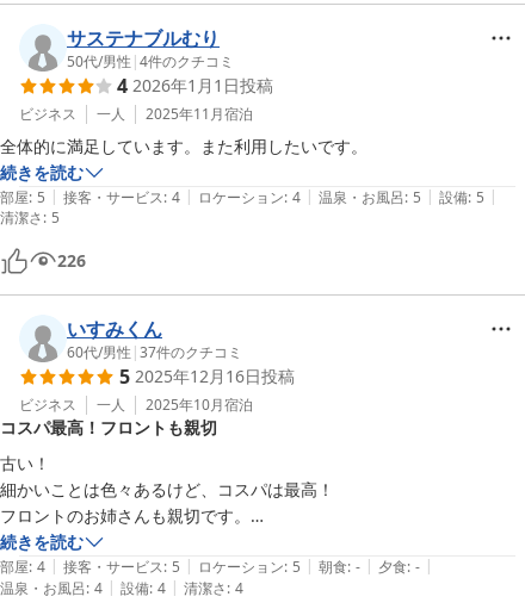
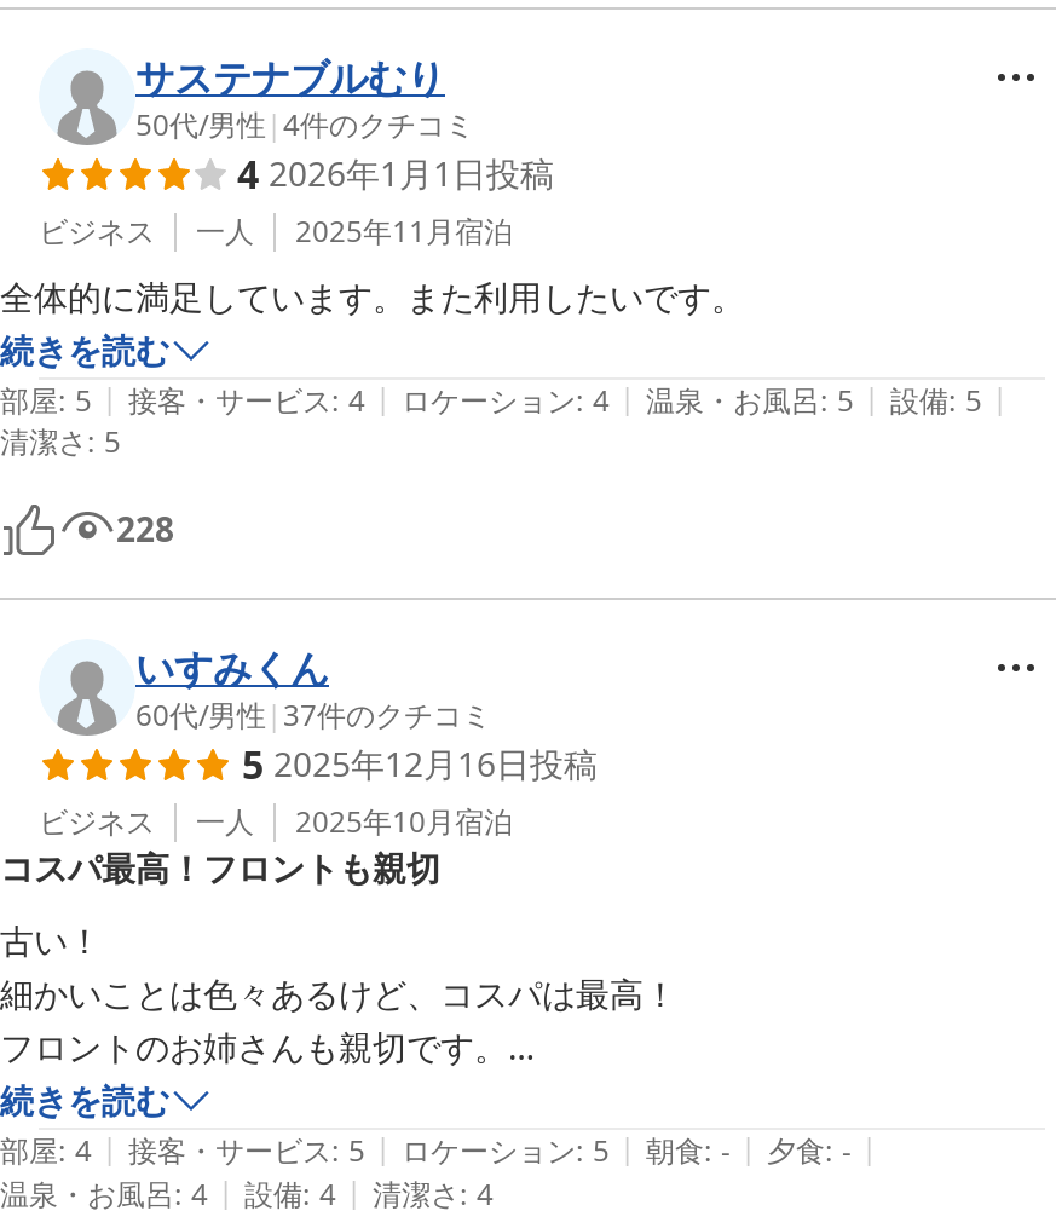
- 226
+ 228
